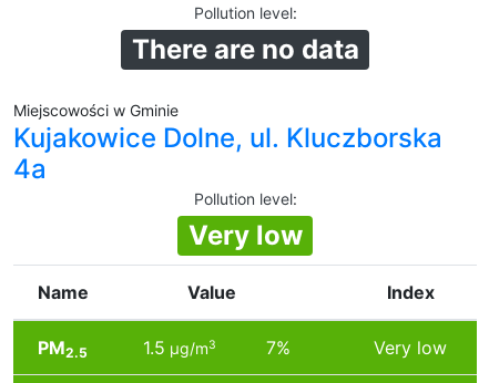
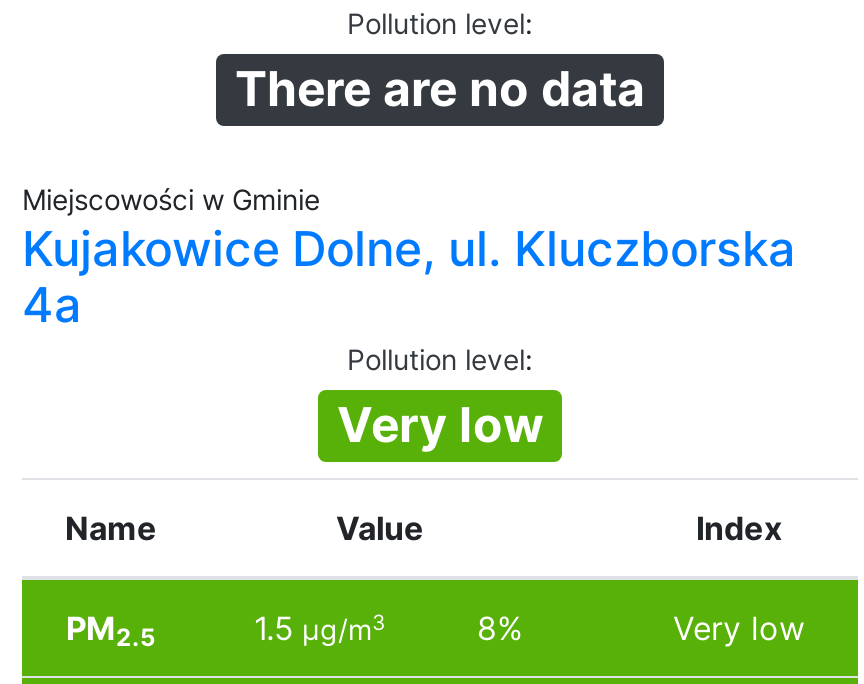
- 7%
+ 8%
